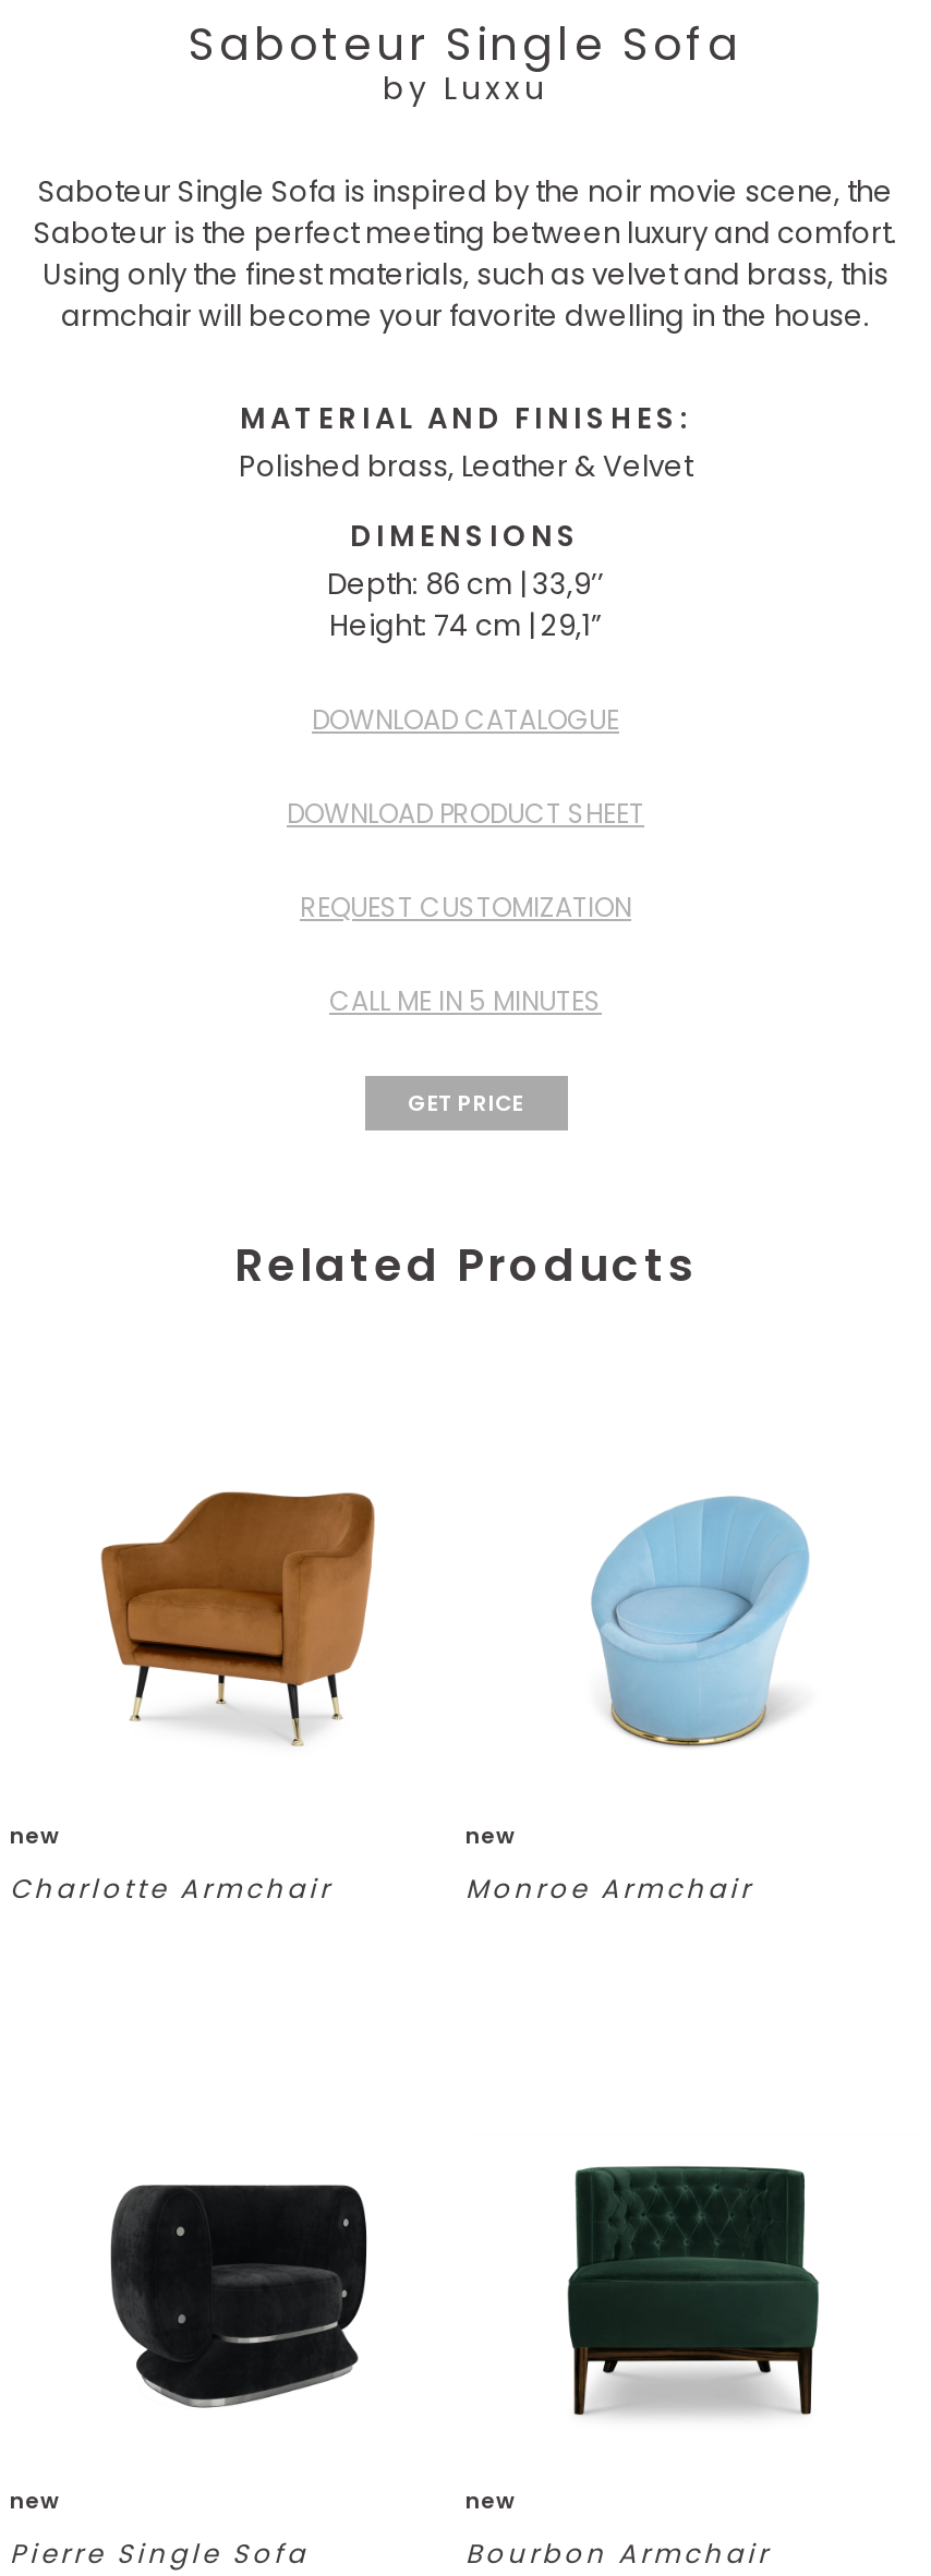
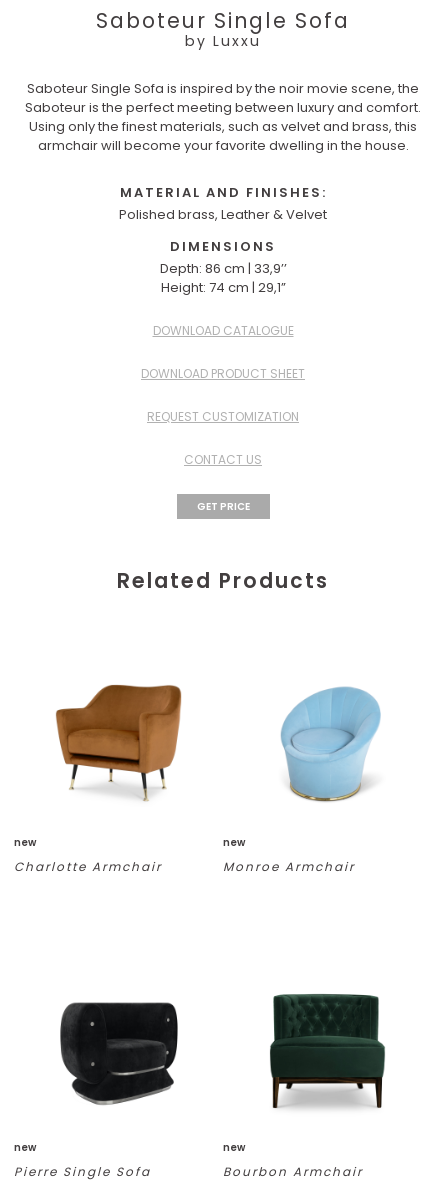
- CALL ME IN 5 MINUTES
+ CONTACT US
